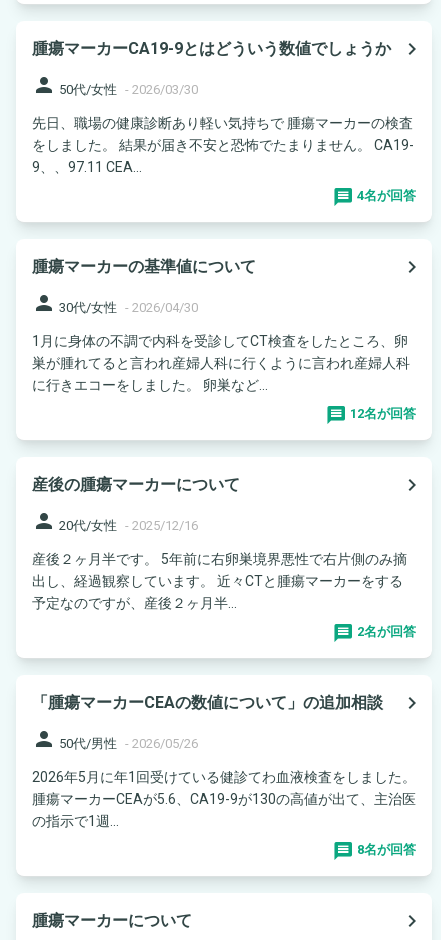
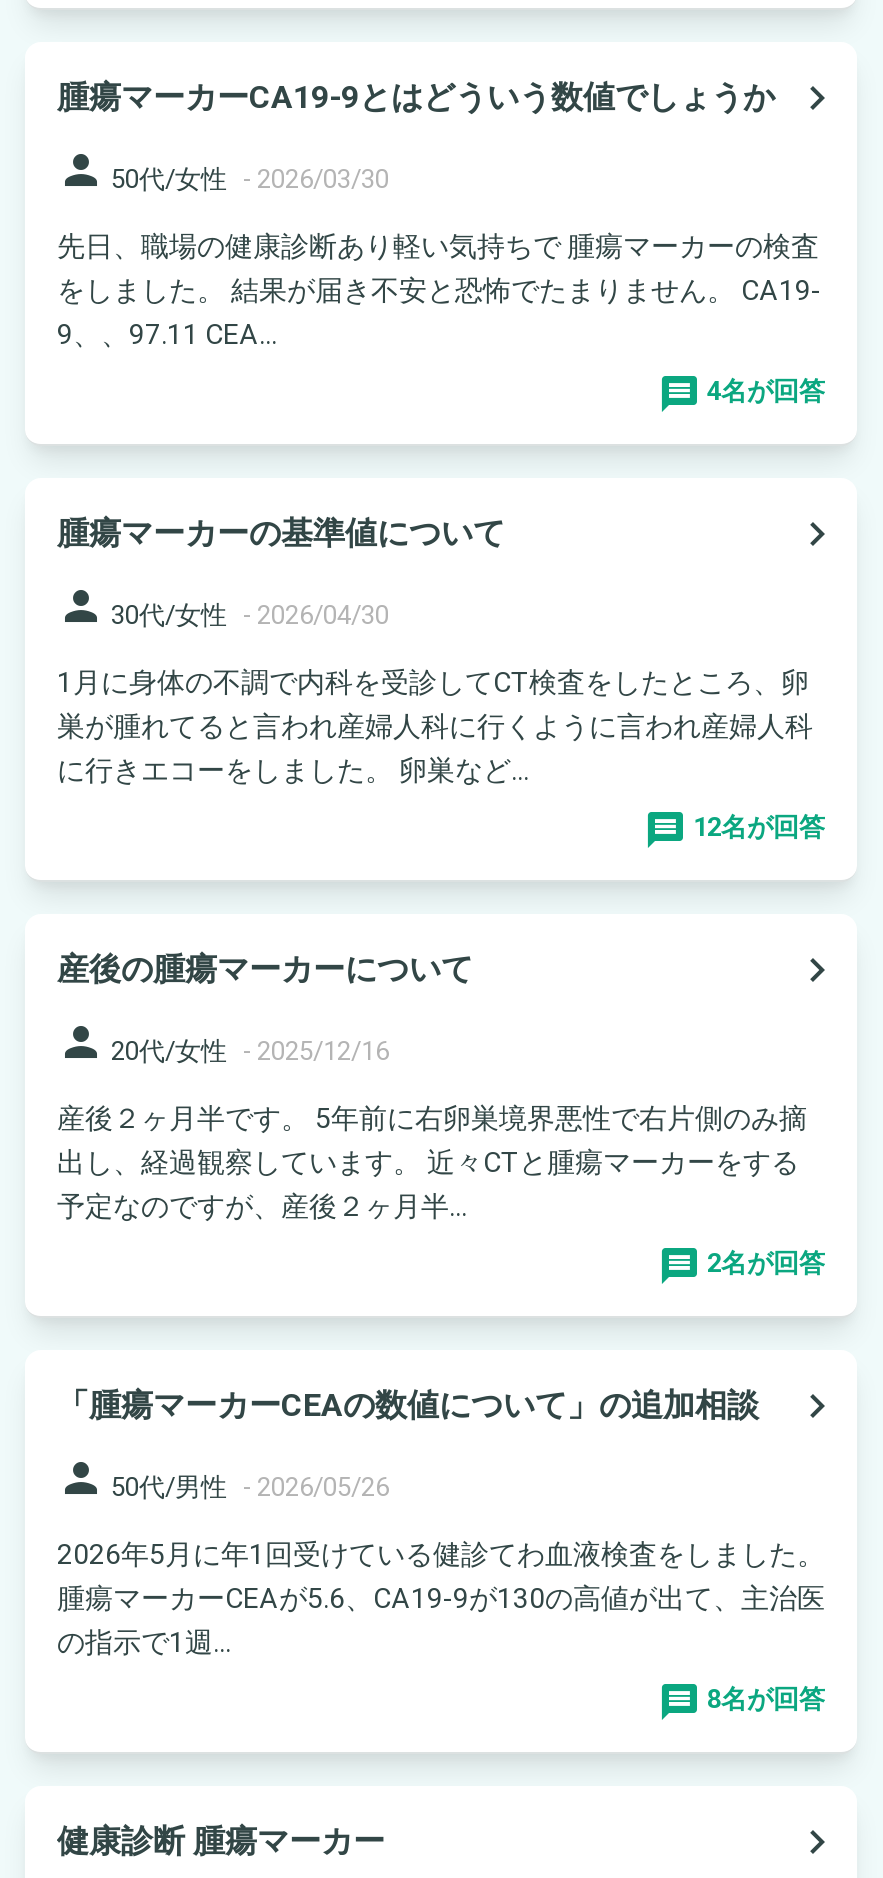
- 腫瘍マーカーについて
+ 健康診断 腫瘍マーカー
